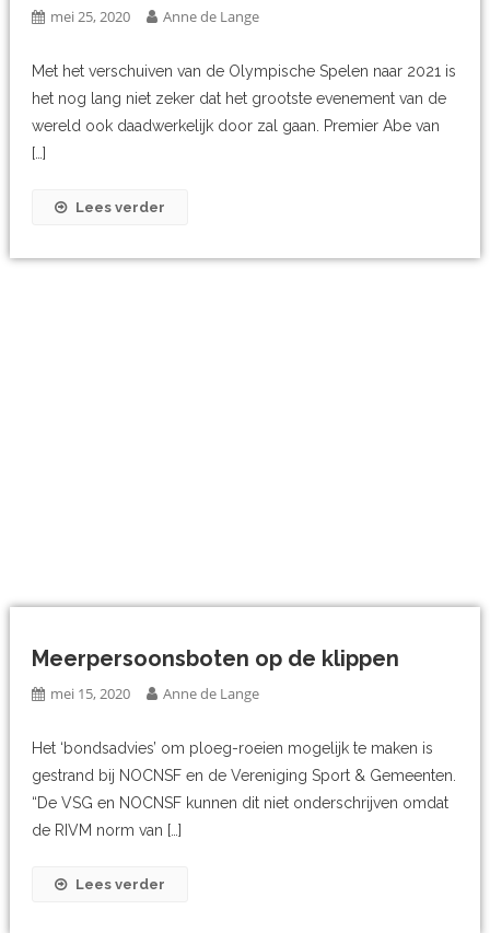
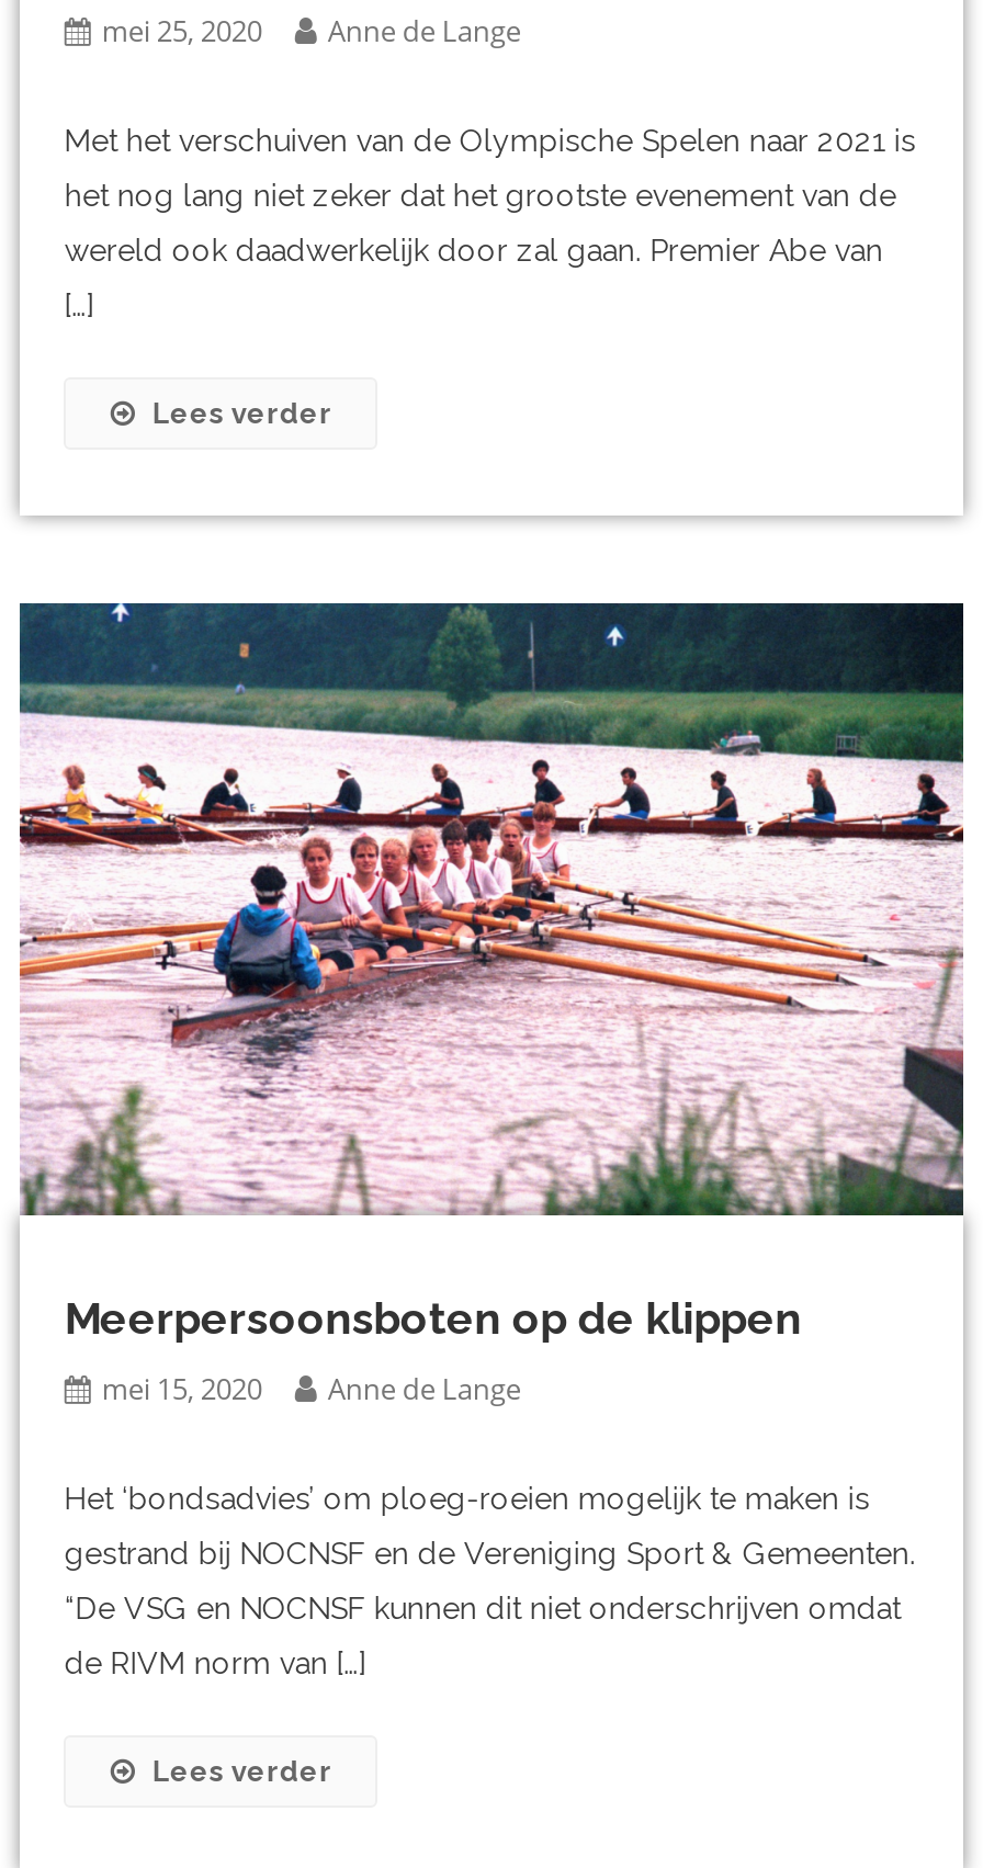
+ [image]
